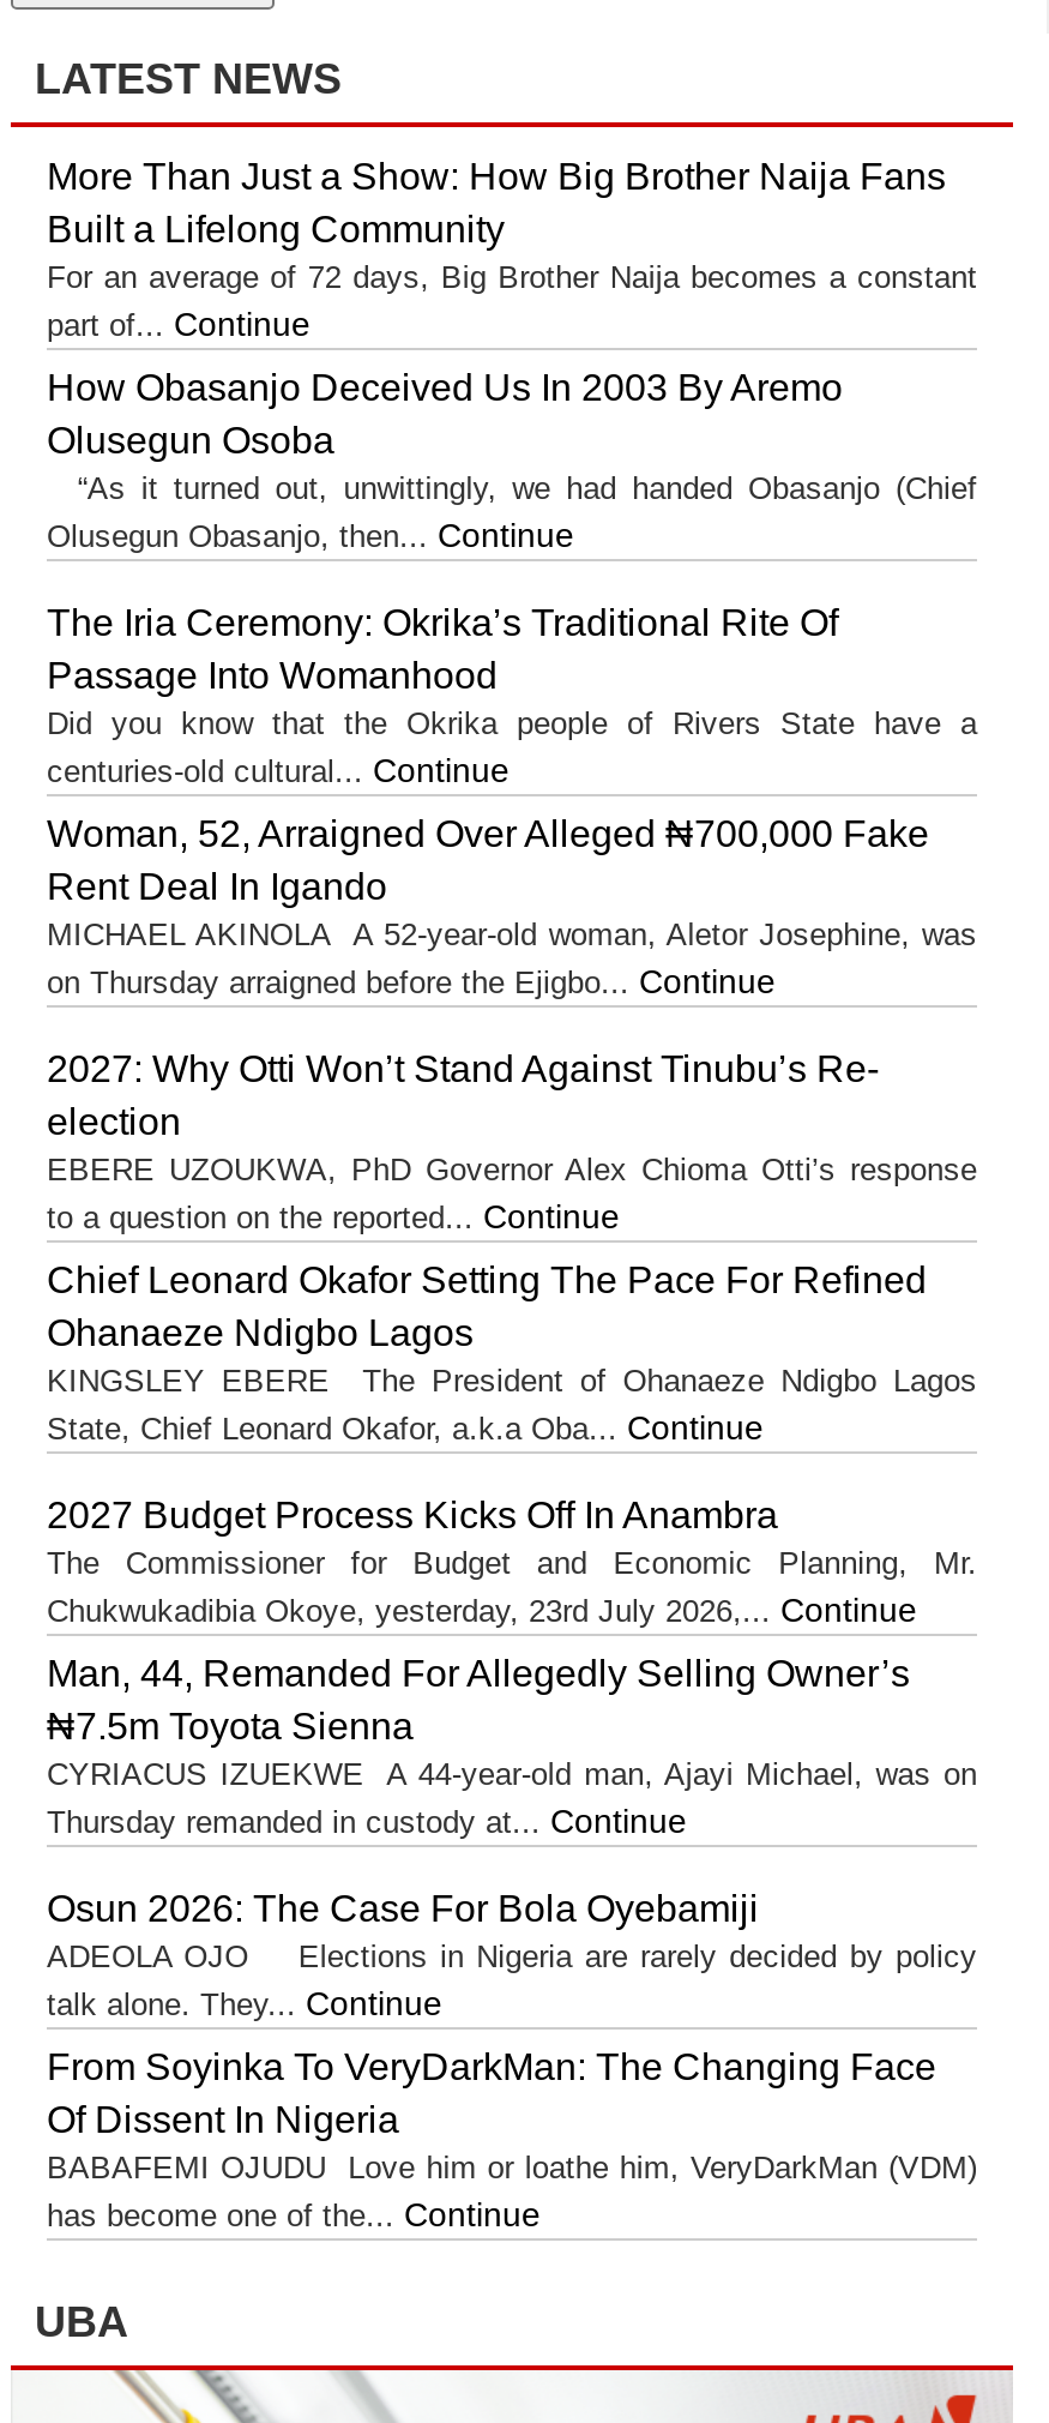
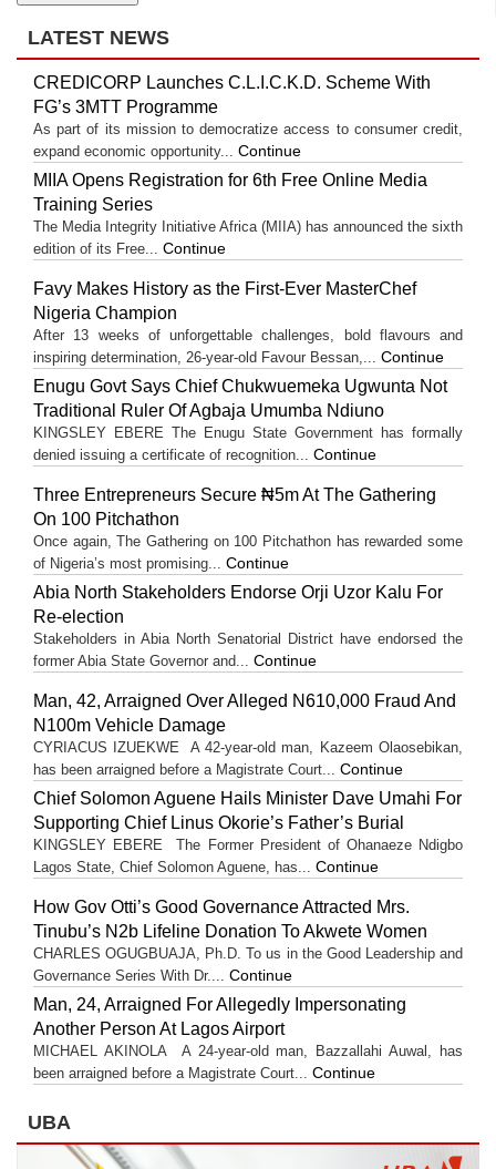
- More Than Just a Show: How Big Brother Naija Fans
- Built a Lifelong Community
- For an average of 72 days, Big Brother Naija becomes a constant
- part of... Continue
+ CREDICORP Launches C.L.I.C.K.D. Scheme With
+ FG’s 3MTT Programme
+ As part of its mission to democratize access to consumer credit,
+ expand economic opportunity... Continue

- How Obasanjo Deceived Us In 2003 By Aremo
- Olusegun Osoba
- “As it turned out, unwittingly, we had handed Obasanjo (Chief
- Olusegun Obasanjo, then... Continue
+ MIIA Opens Registration for 6th Free Online Media
+ Training Series
+ The Media Integrity Initiative Africa (MIIA) has announced the sixth
+ edition of its Free... Continue

- The Iria Ceremony: Okrika’s Traditional Rite Of
- Passage Into Womanhood
- Did you know that the Okrika people of Rivers State have a
- centuries-old cultural... Continue
+ Favy Makes History as the First-Ever MasterChef
+ Nigeria Champion
+ After 13 weeks of unforgettable challenges, bold flavours and
+ inspiring determination, 26-year-old Favour Bessan,... Continue

- Woman, 52, Arraigned Over Alleged ₦700,000 Fake
- Rent Deal In Igando
- MICHAEL AKINOLA A 52-year-old woman, Aletor Josephine, was
- on Thursday arraigned before the Ejigbo... Continue
+ Enugu Govt Says Chief Chukwuemeka Ugwunta Not
+ Traditional Ruler Of Agbaja Umumba Ndiuno
+ KINGSLEY EBERE The Enugu State Government has formally
+ denied issuing a certificate of recognition... Continue

- 2027: Why Otti Won’t Stand Against Tinubu’s Re-
- election
- EBERE UZOUKWA, PhD Governor Alex Chioma Otti’s response
- to a question on the reported... Continue
+ Three Entrepreneurs Secure ₦5m At The Gathering
+ On 100 Pitchathon
+ Once again, The Gathering on 100 Pitchathon has rewarded some
+ of Nigeria’s most promising... Continue

- Chief Leonard Okafor Setting The Pace For Refined
- Ohanaeze Ndigbo Lagos
- KINGSLEY EBERE The President of Ohanaeze Ndigbo Lagos
- State, Chief Leonard Okafor, a.k.a Oba... Continue
+ Abia North Stakeholders Endorse Orji Uzor Kalu For
+ Re-election
+ Stakeholders in Abia North Senatorial District have endorsed the
+ former Abia State Governor and... Continue

- 2027 Budget Process Kicks Off In Anambra
- The Commissioner for Budget and Economic Planning, Mr.
- Chukwukadibia Okoye, yesterday, 23rd July 2026,... Continue
+ Man, 42, Arraigned Over Alleged N610,000 Fraud And
+ N100m Vehicle Damage
+ CYRIACUS IZUEKWE A 42-year-old man, Kazeem Olaosebikan,
+ has been arraigned before a Magistrate Court... Continue

- Man, 44, Remanded For Allegedly Selling Owner’s
- ₦7.5m Toyota Sienna
- CYRIACUS IZUEKWE A 44-year-old man, Ajayi Michael, was on
- Thursday remanded in custody at... Continue
+ Chief Solomon Aguene Hails Minister Dave Umahi For
+ Supporting Chief Linus Okorie’s Father’s Burial
+ KINGSLEY EBERE The Former President of Ohanaeze Ndigbo
+ Lagos State, Chief Solomon Aguene, has... Continue

- Osun 2026: The Case For Bola Oyebamiji
- ADEOLA OJO Elections in Nigeria are rarely decided by policy
- talk alone. They... Continue
+ How Gov Otti’s Good Governance Attracted Mrs.
+ Tinubu’s N2b Lifeline Donation To Akwete Women
+ CHARLES OGUGBUAJA, Ph.D. To us in the Good Leadership and
+ Governance Series With Dr.... Continue

- From Soyinka To VeryDarkMan: The Changing Face
- Of Dissent In Nigeria
- BABAFEMI OJUDU Love him or loathe him, VeryDarkMan (VDM)
- has become one of the... Continue
+ Man, 24, Arraigned For Allegedly Impersonating
+ Another Person At Lagos Airport
+ MICHAEL AKINOLA A 24-year-old man, Bazzallahi Auwal, has
+ been arraigned before a Magistrate Court... Continue
